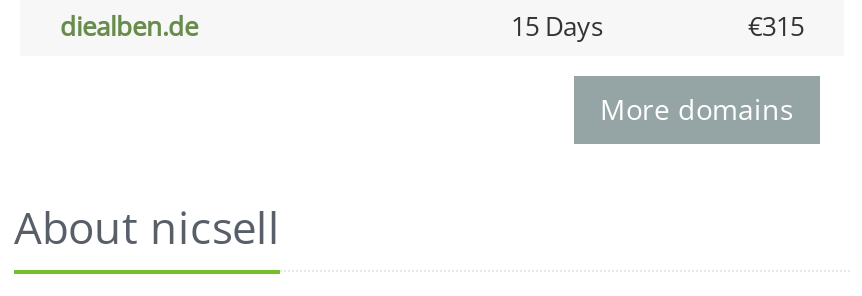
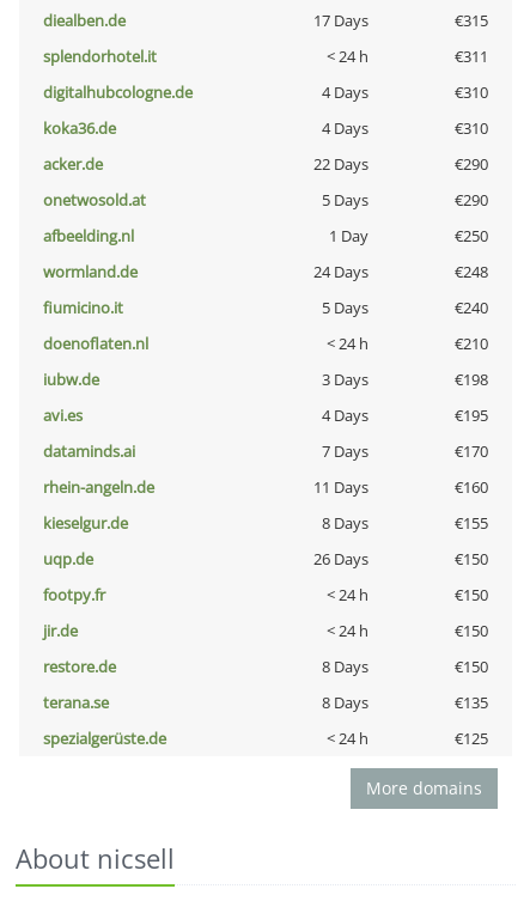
- 15 Days
+ 17 Days

+ splendorhotel.it
+ < 24 h
+ €311
+ digitalhubcologne.de
+ 4 Days
+ €310
+ koka36.de
+ 4 Days
+ €310
+ acker.de
+ 22 Days
+ €290
+ onetwosold.at
+ 5 Days
+ €290
+ afbeelding.nl
+ 1 Day
+ €250
+ wormland.de
+ 24 Days
+ €248
+ fiumicino.it
+ 5 Days
+ €240
+ doenoflaten.nl
+ < 24 h
+ €210
+ iubw.de
+ 3 Days
+ €198
+ avi.es
+ 4 Days
+ €195
+ dataminds.ai
+ 7 Days
+ €170
+ rhein-angeln.de
+ 11 Days
+ €160
+ kieselgur.de
+ 8 Days
+ €155
+ uqp.de
+ 26 Days
+ €150
+ footpy.fr
+ < 24 h
+ €150
+ jir.de
+ < 24 h
+ €150
+ restore.de
+ 8 Days
+ €150
+ terana.se
+ 8 Days
+ €135
+ spezialgerüste.de
+ < 24 h
+ €125
